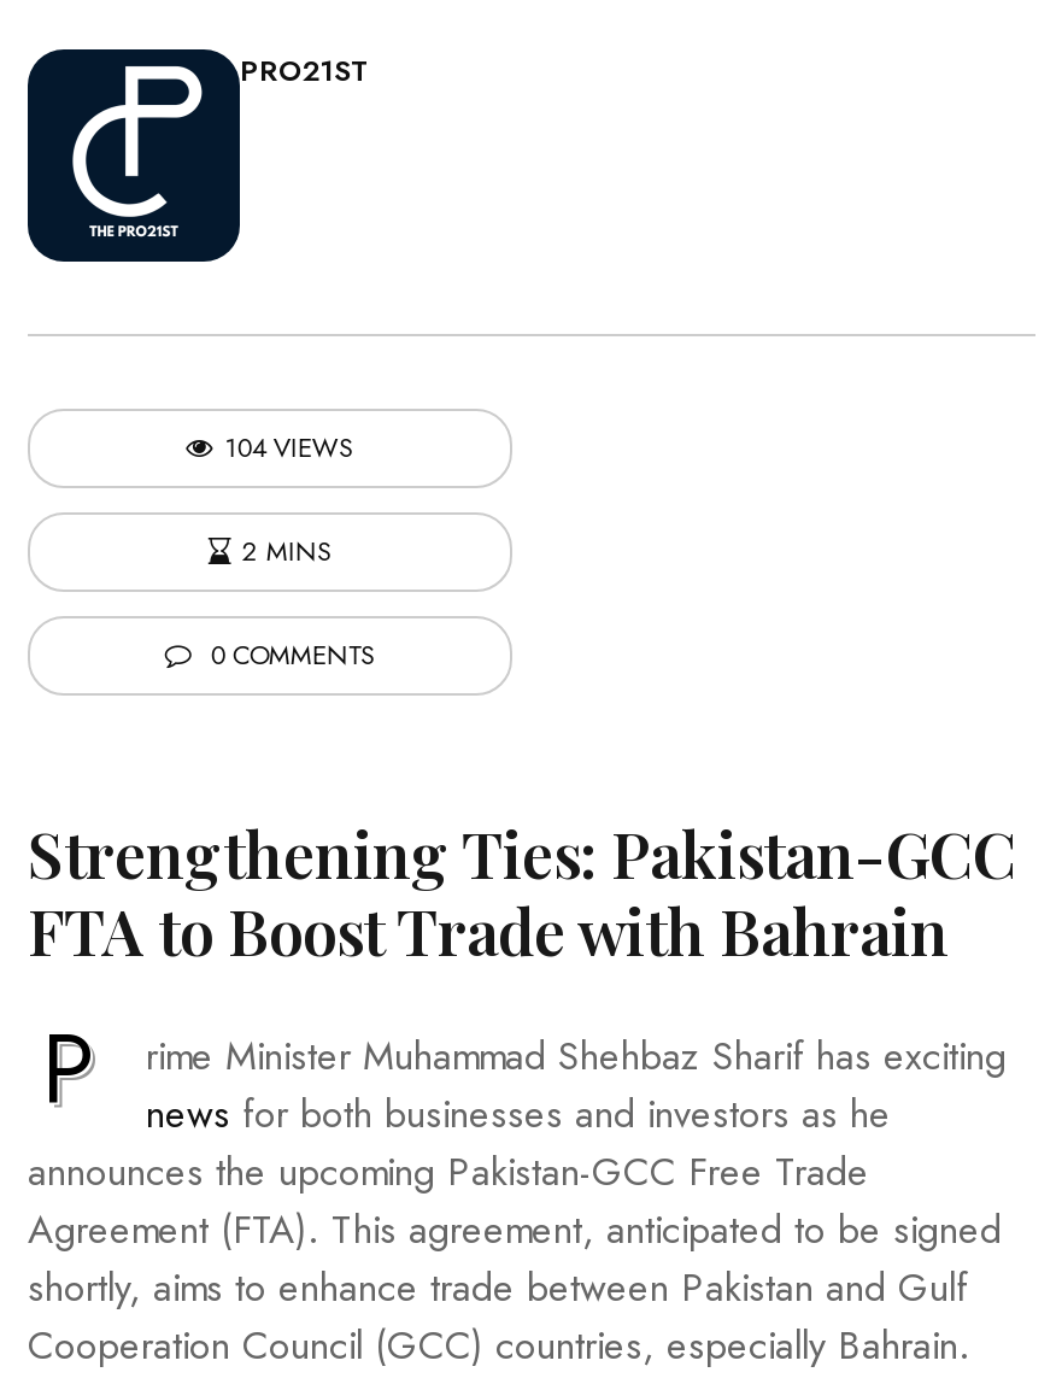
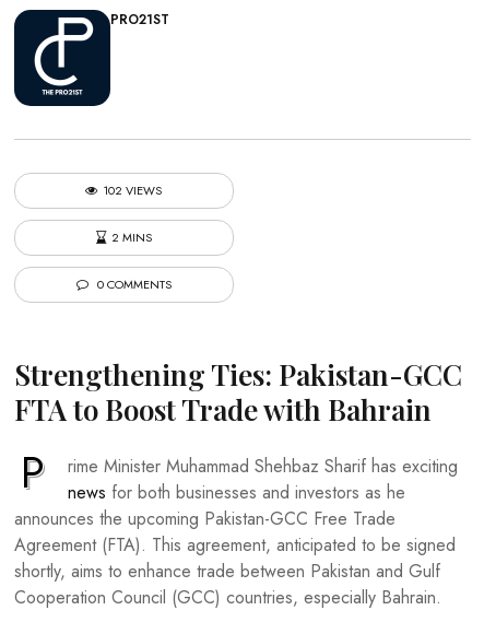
- 104 VIEWS
+ 102 VIEWS
